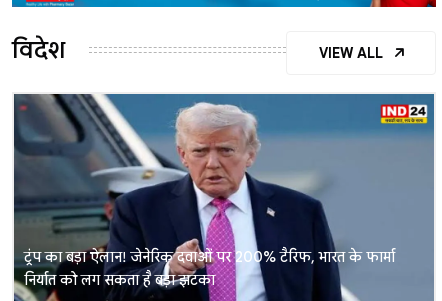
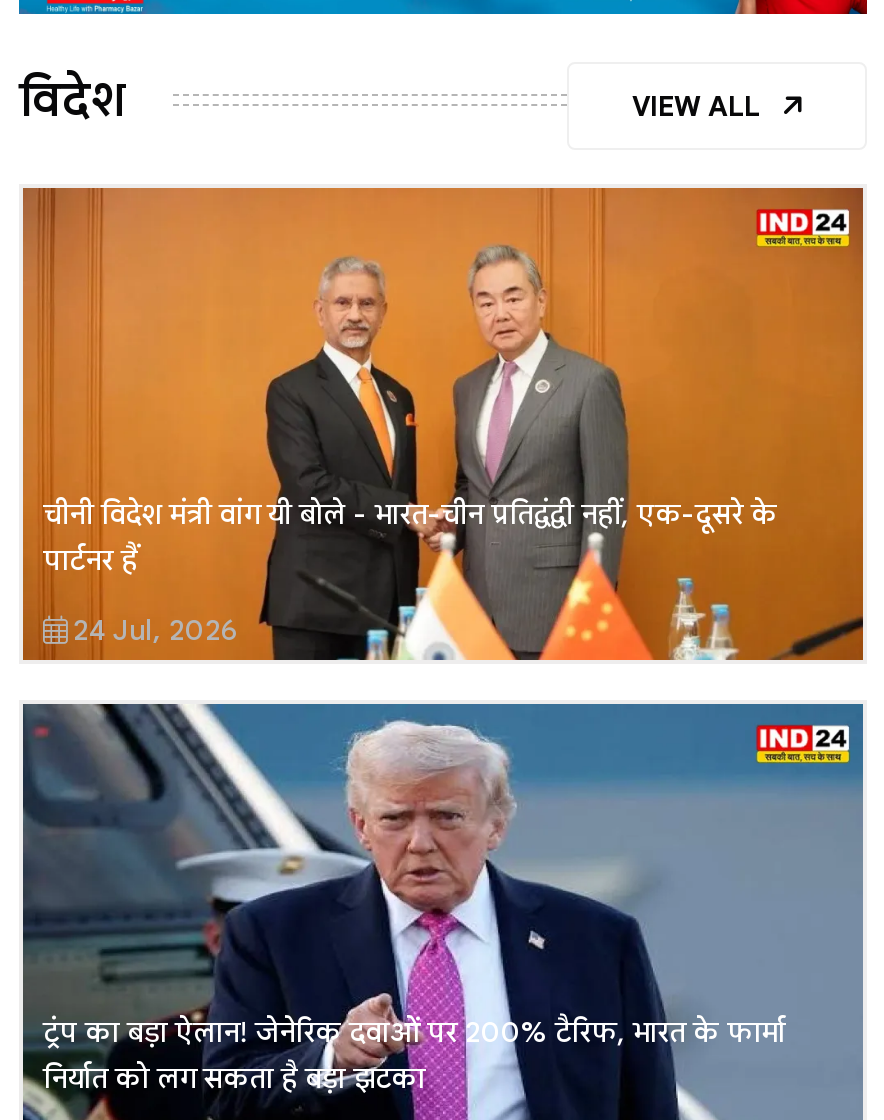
+ [image]
+ चीनी विदेश मंत्री वांग यी बोले - भारत-चीन प्रतिद्वंद्वी नहीं, एक-दूसरे के
+ पार्टनर हैं
+ 24 Jul, 2026
